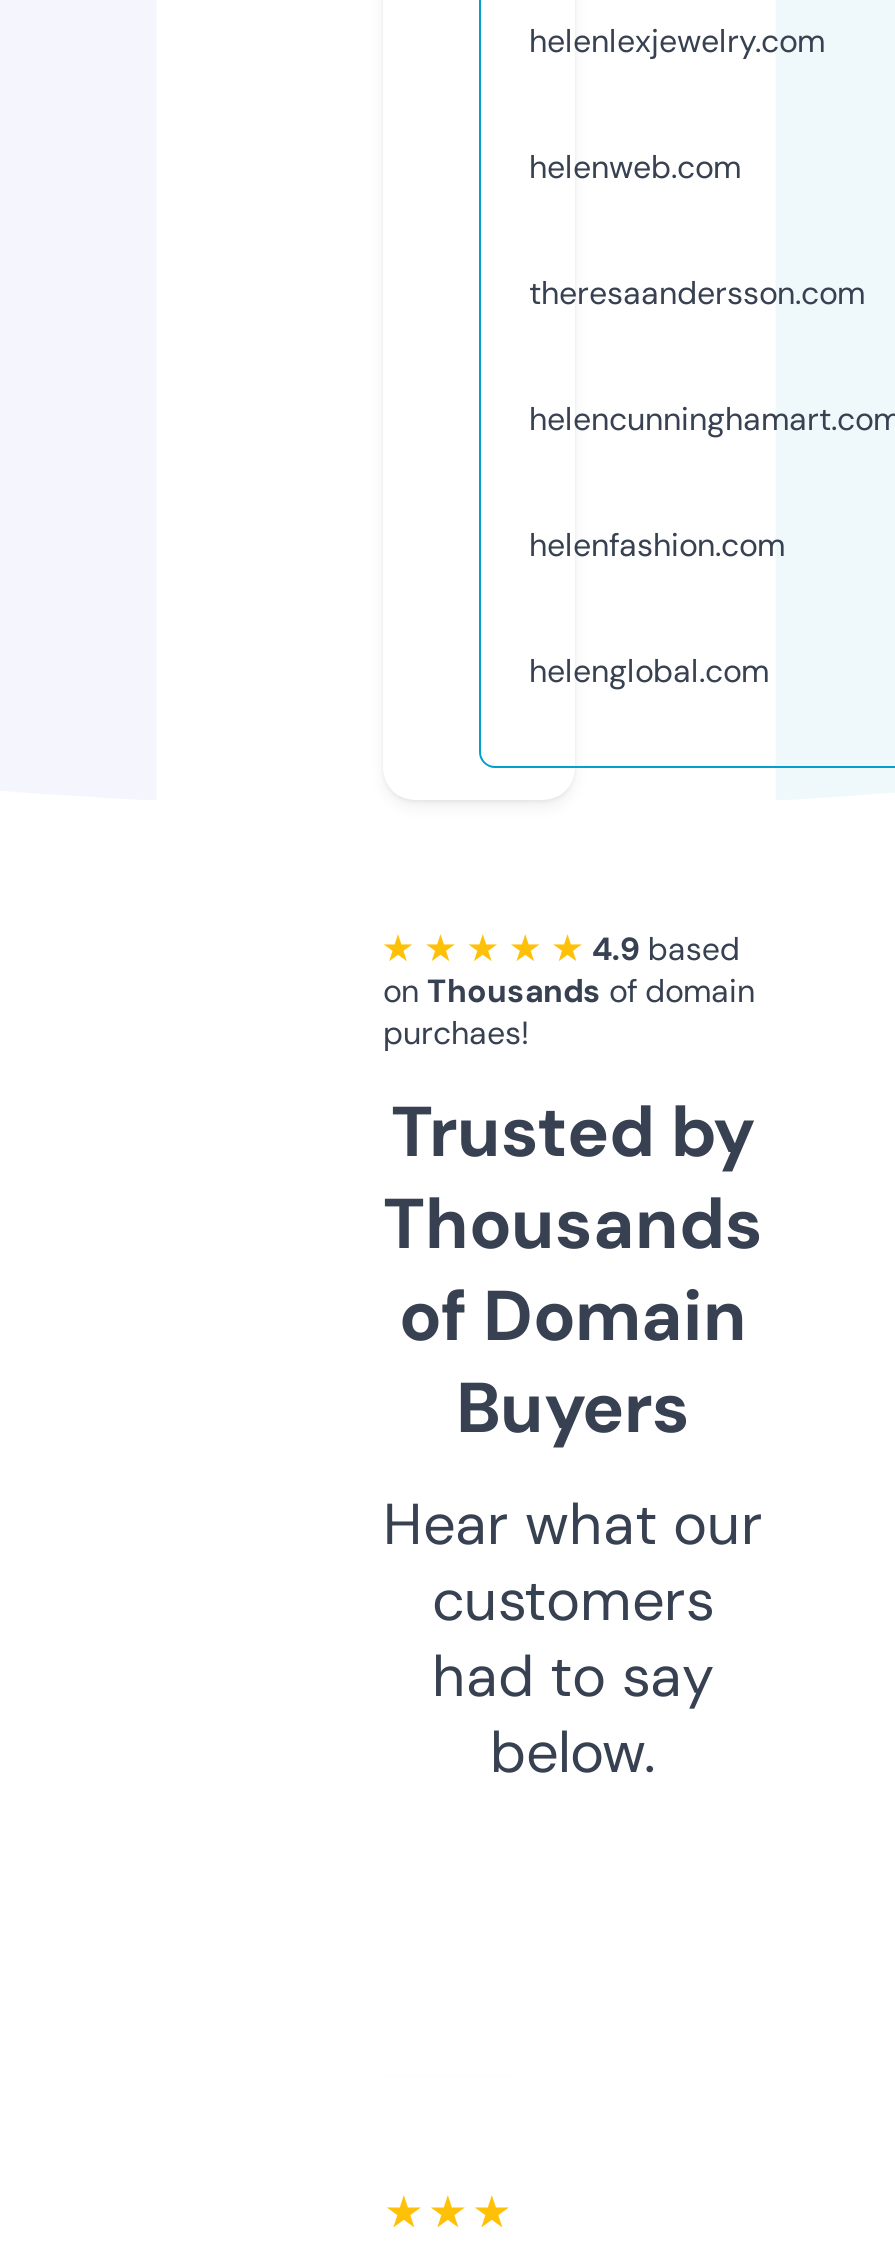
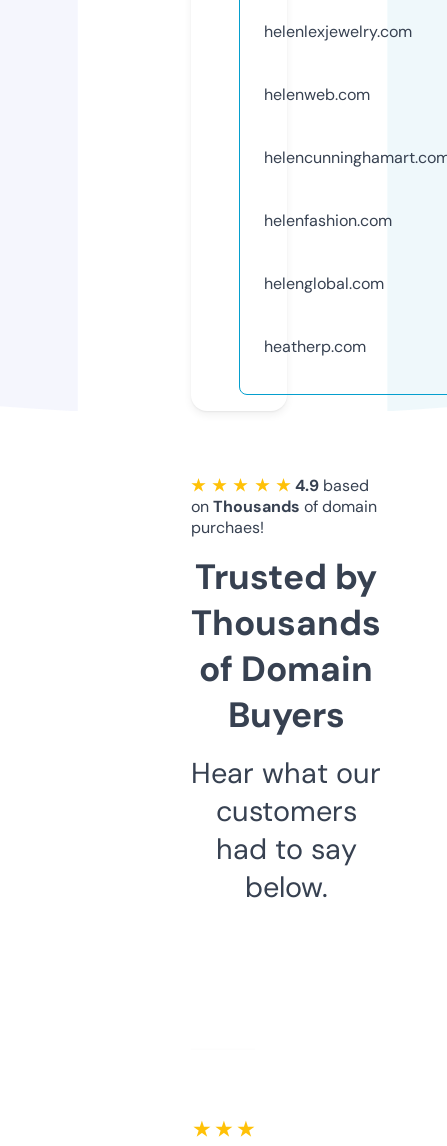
- theresaandersson.com

moved up: helenfashion.com | helenglobal.com

+ heatherp.com
